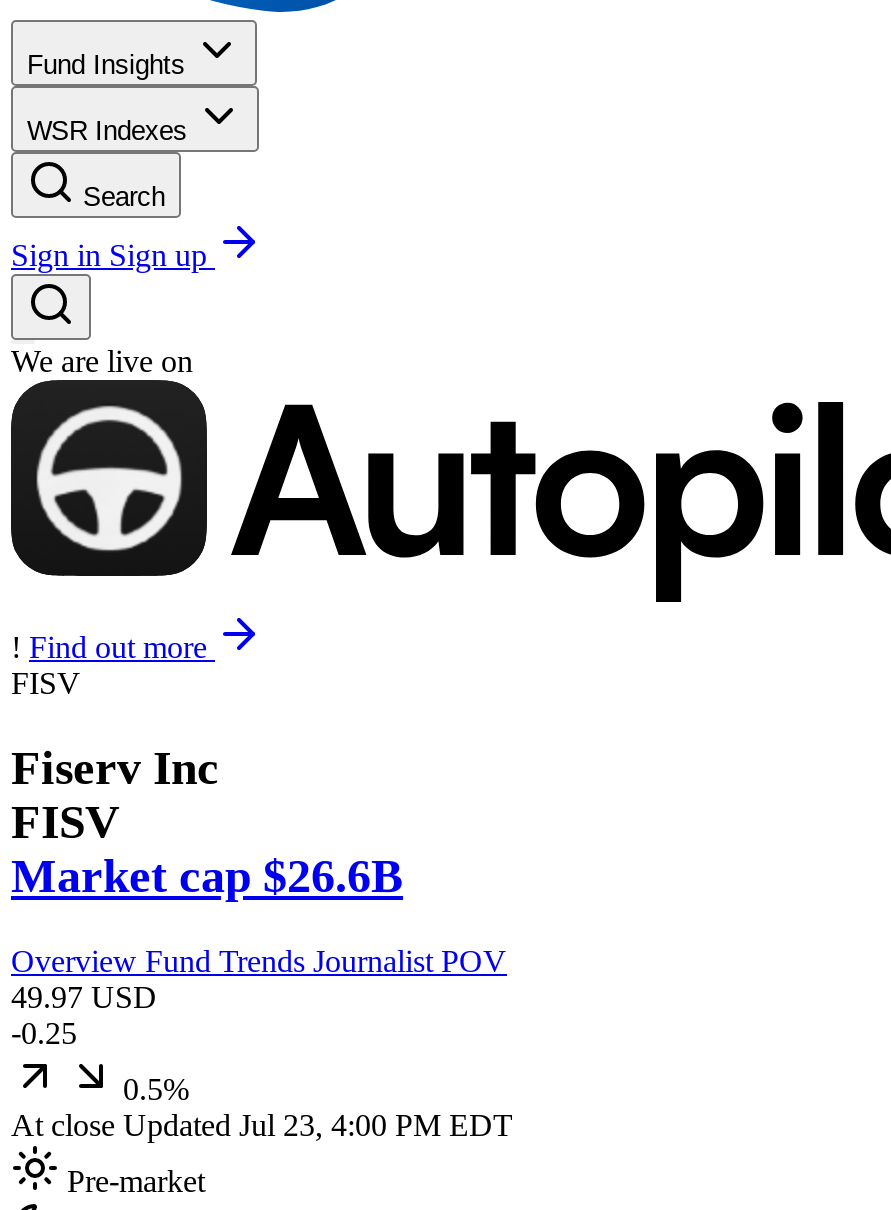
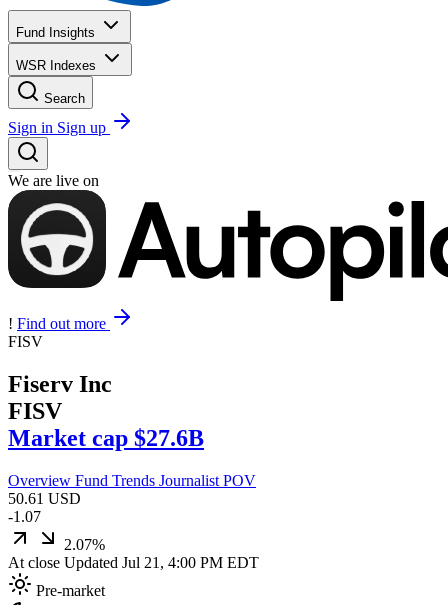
- Market cap $26.6B
+ Market cap $27.6B

- 49.97 USD
+ 50.61 USD

- -0.25
+ -1.07

- 0.5%
+ 2.07%

- At close Updated Jul 23, 4:00 PM EDT
+ At close Updated Jul 21, 4:00 PM EDT
